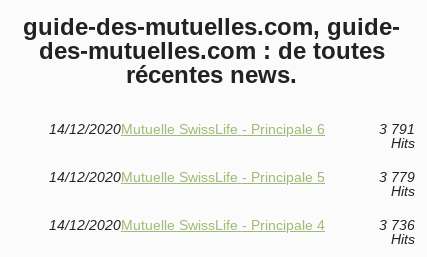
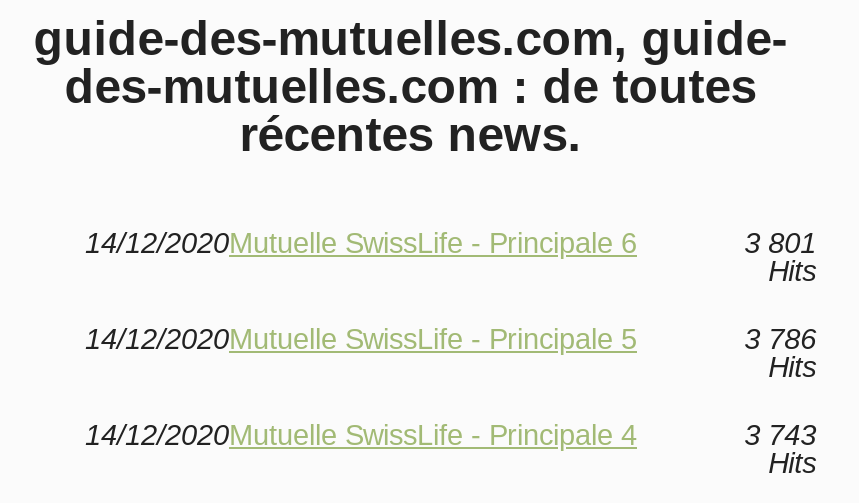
- 3 791
+ 3 801

- 3 779
+ 3 786

- 3 736
+ 3 743
